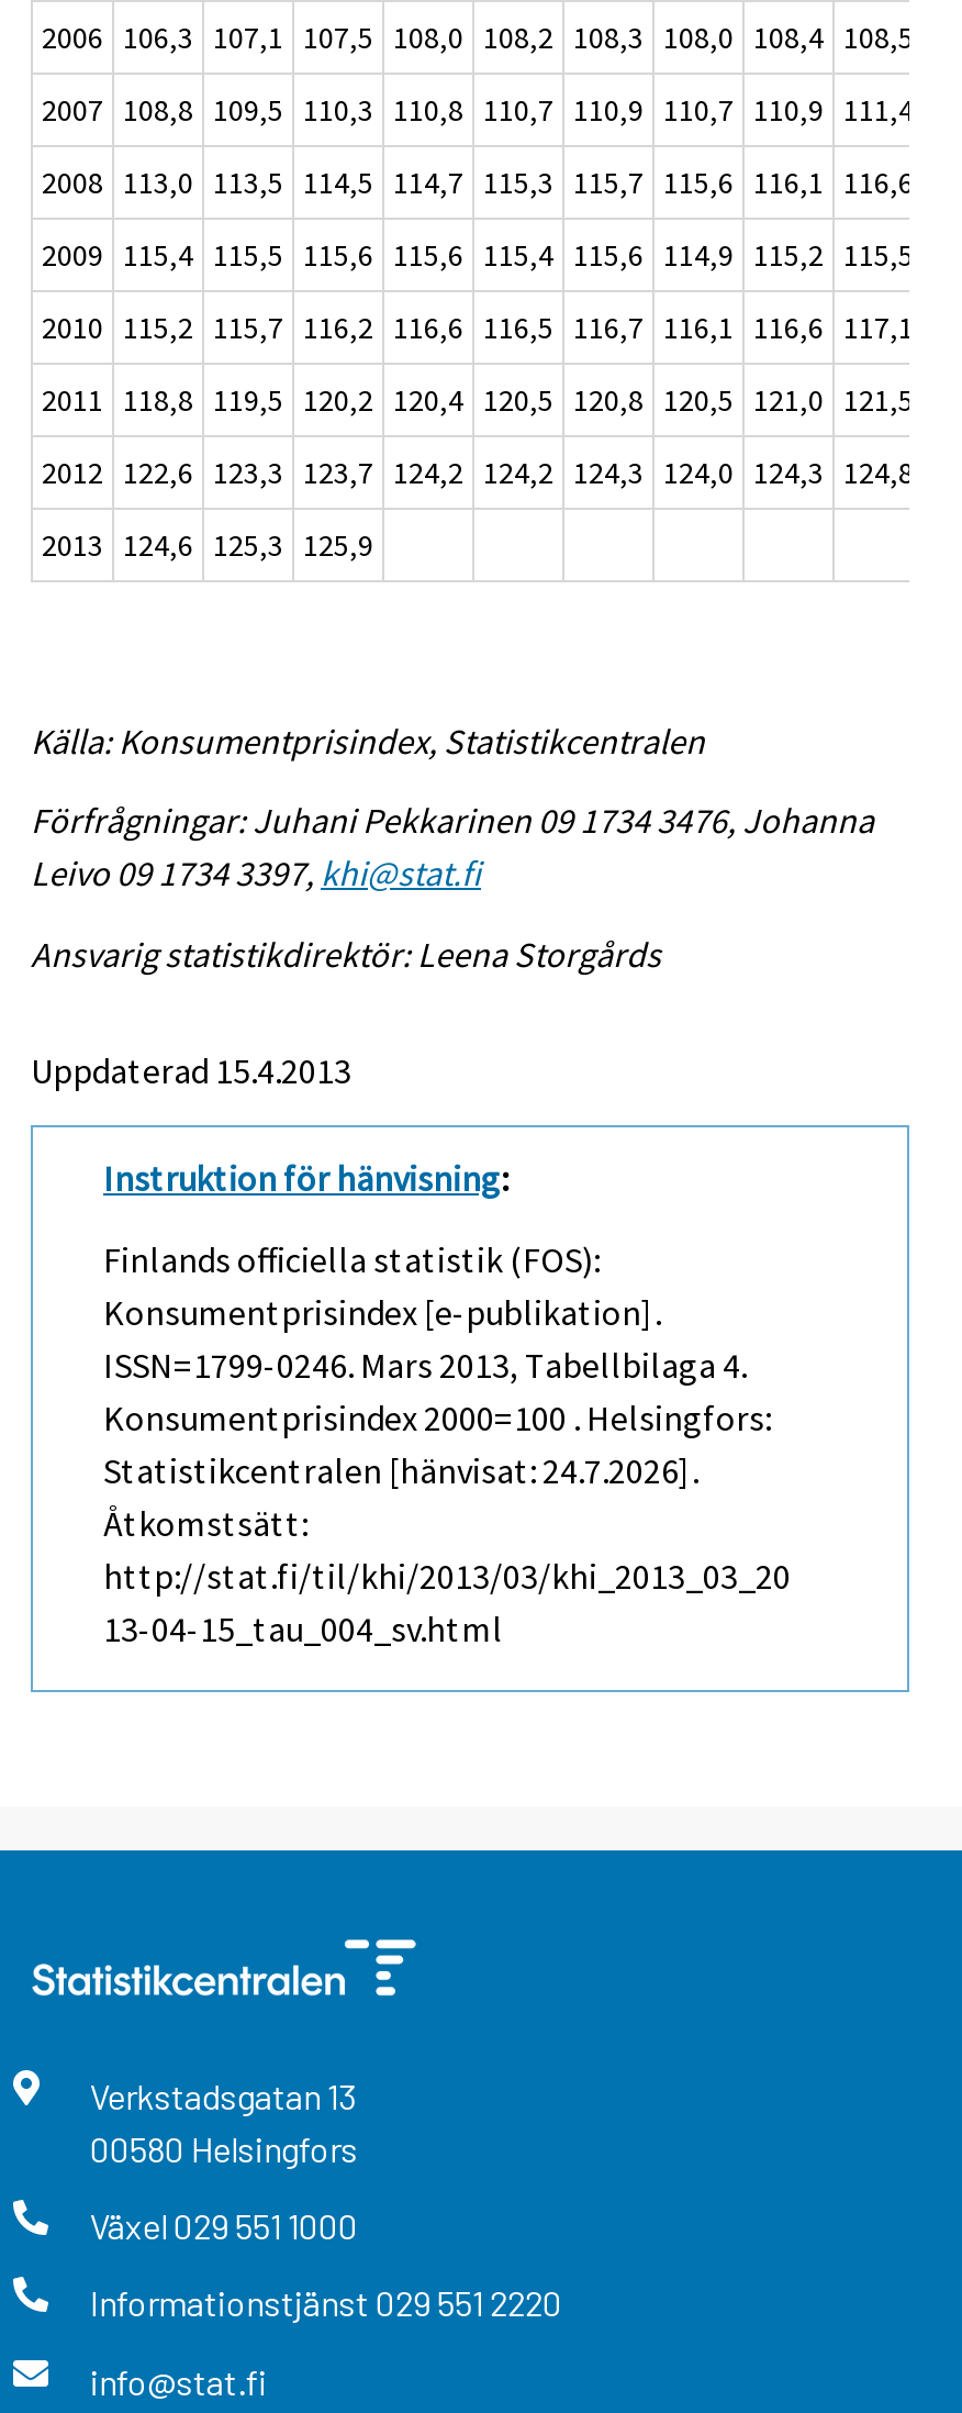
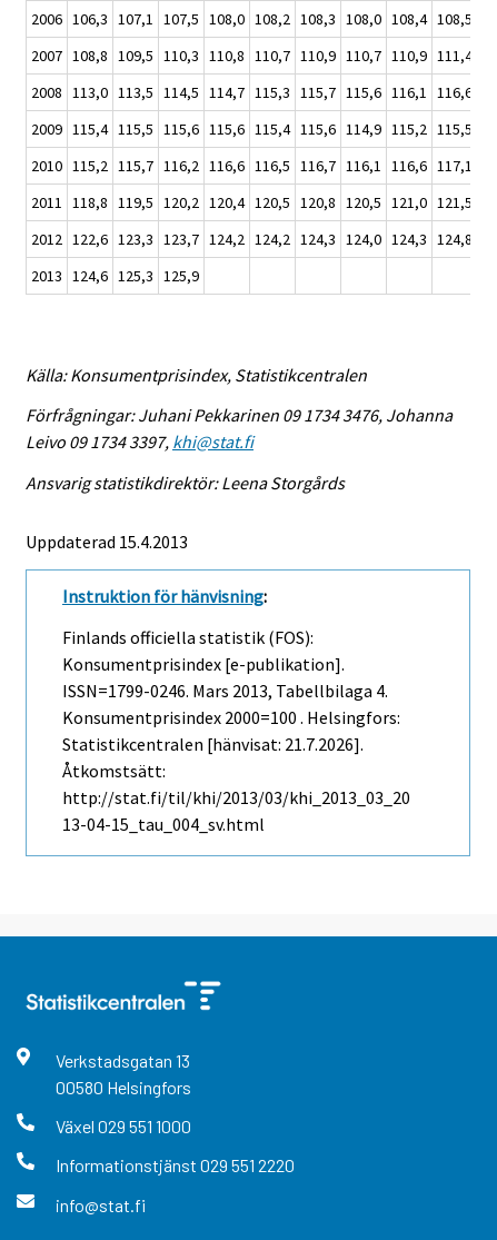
- Statistikcentralen [hänvisat: 24.7.2026].
+ Statistikcentralen [hänvisat: 21.7.2026].
